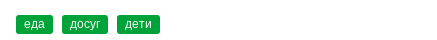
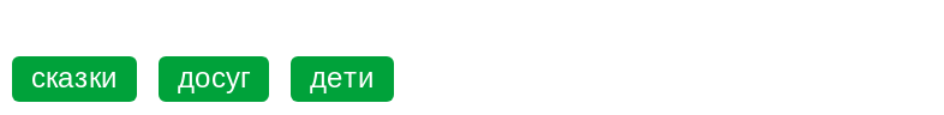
- еда
+ сказки
